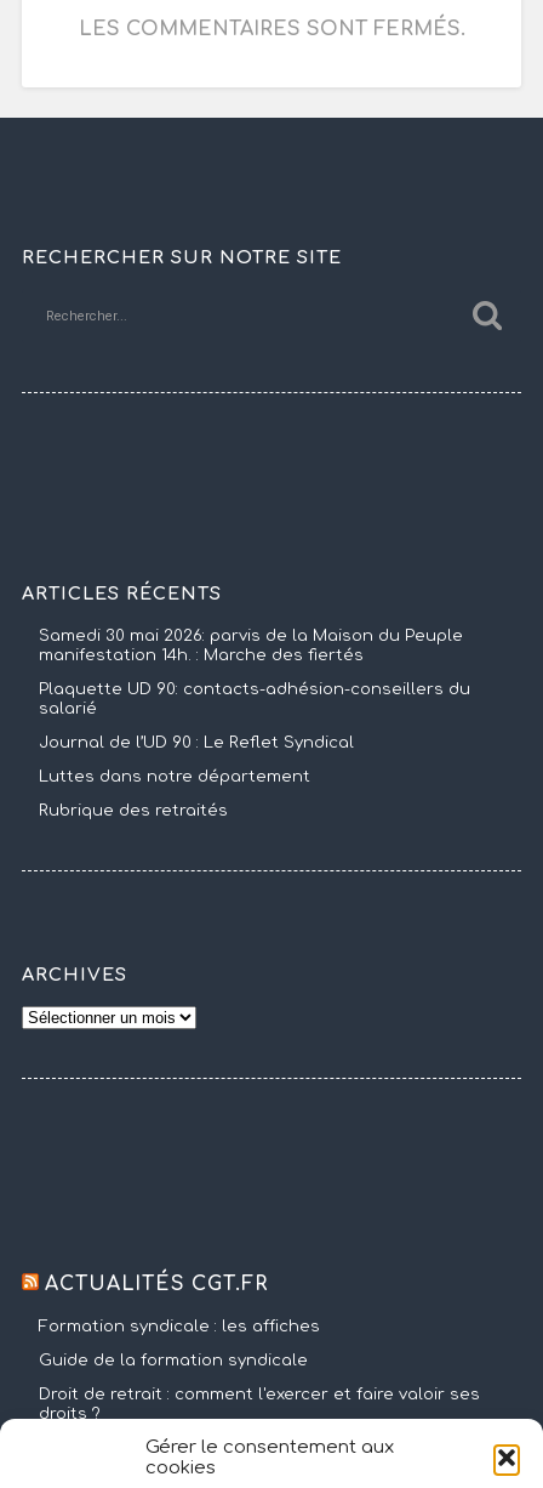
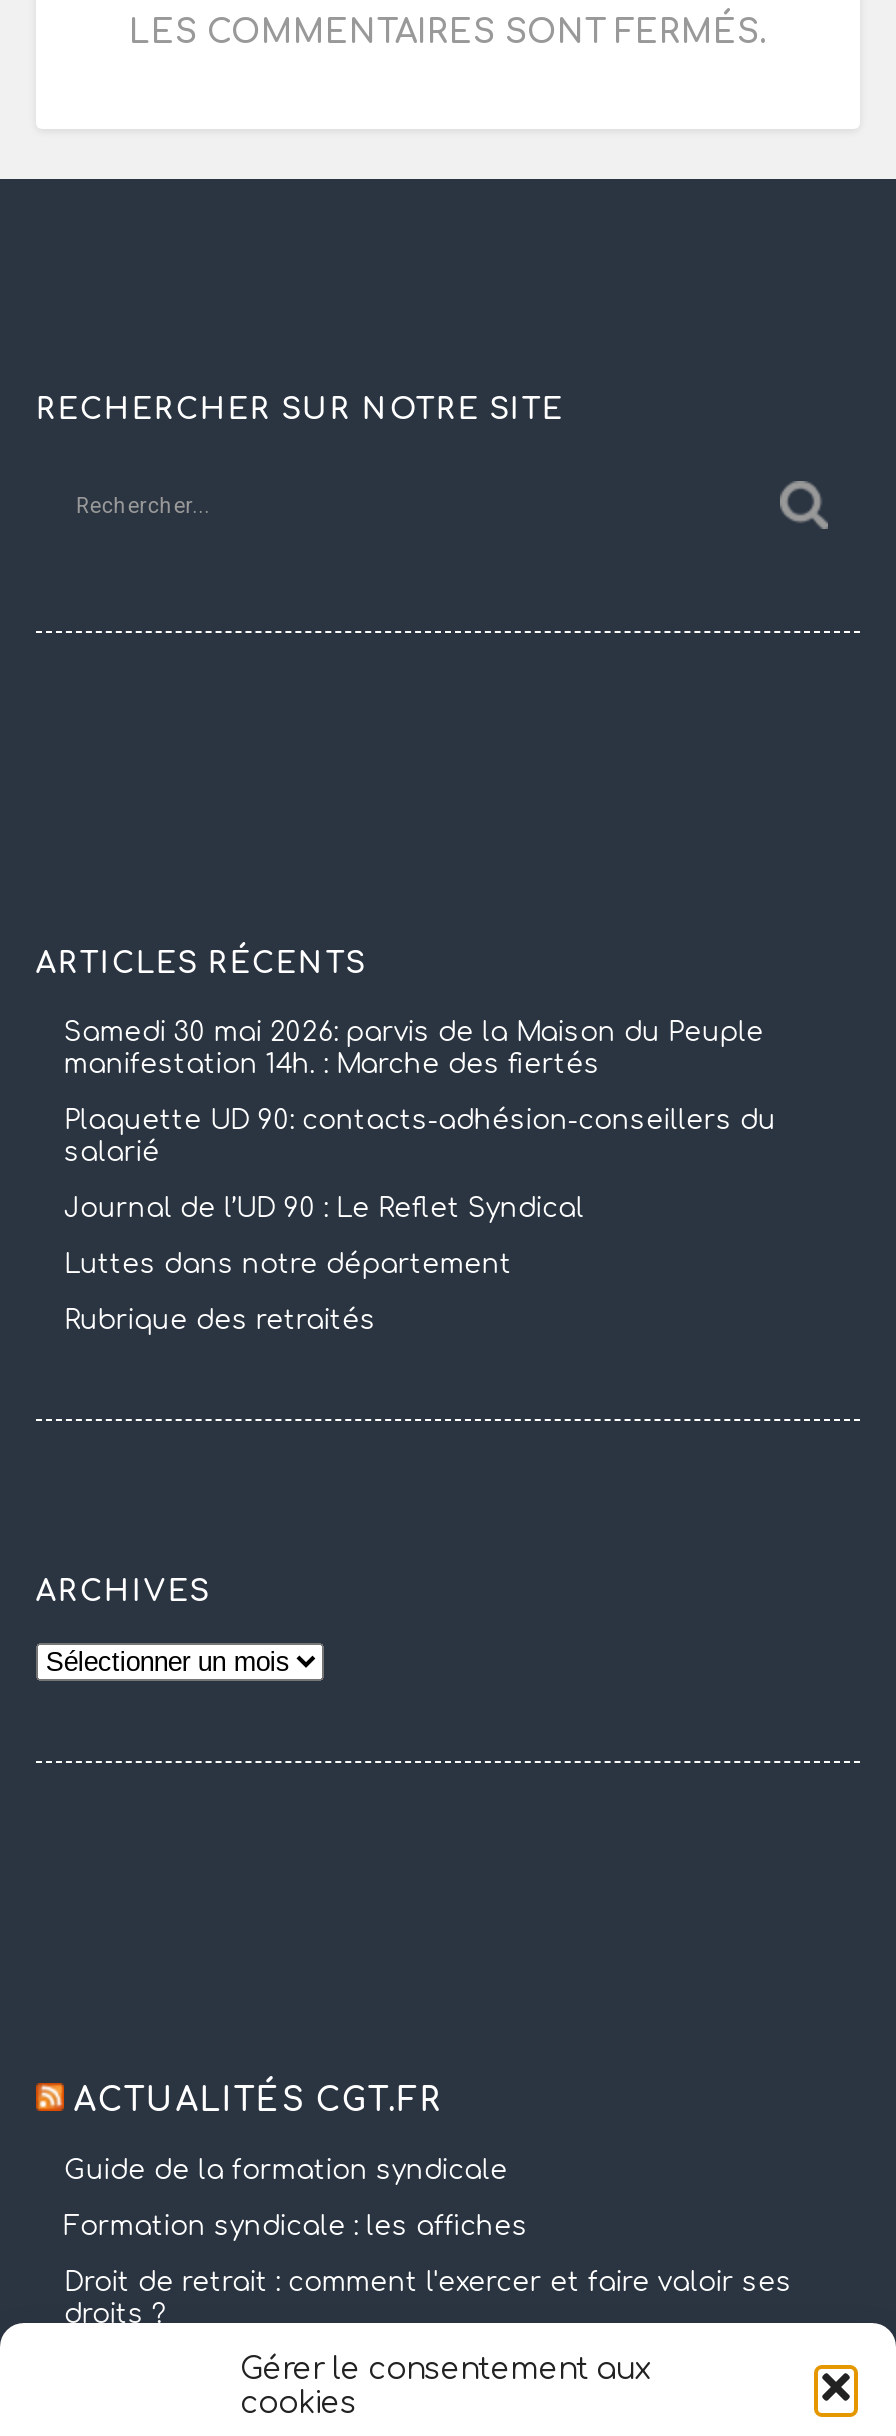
moved down: Formation syndicale : les affiches

moved up: Guide de la formation syndicale
